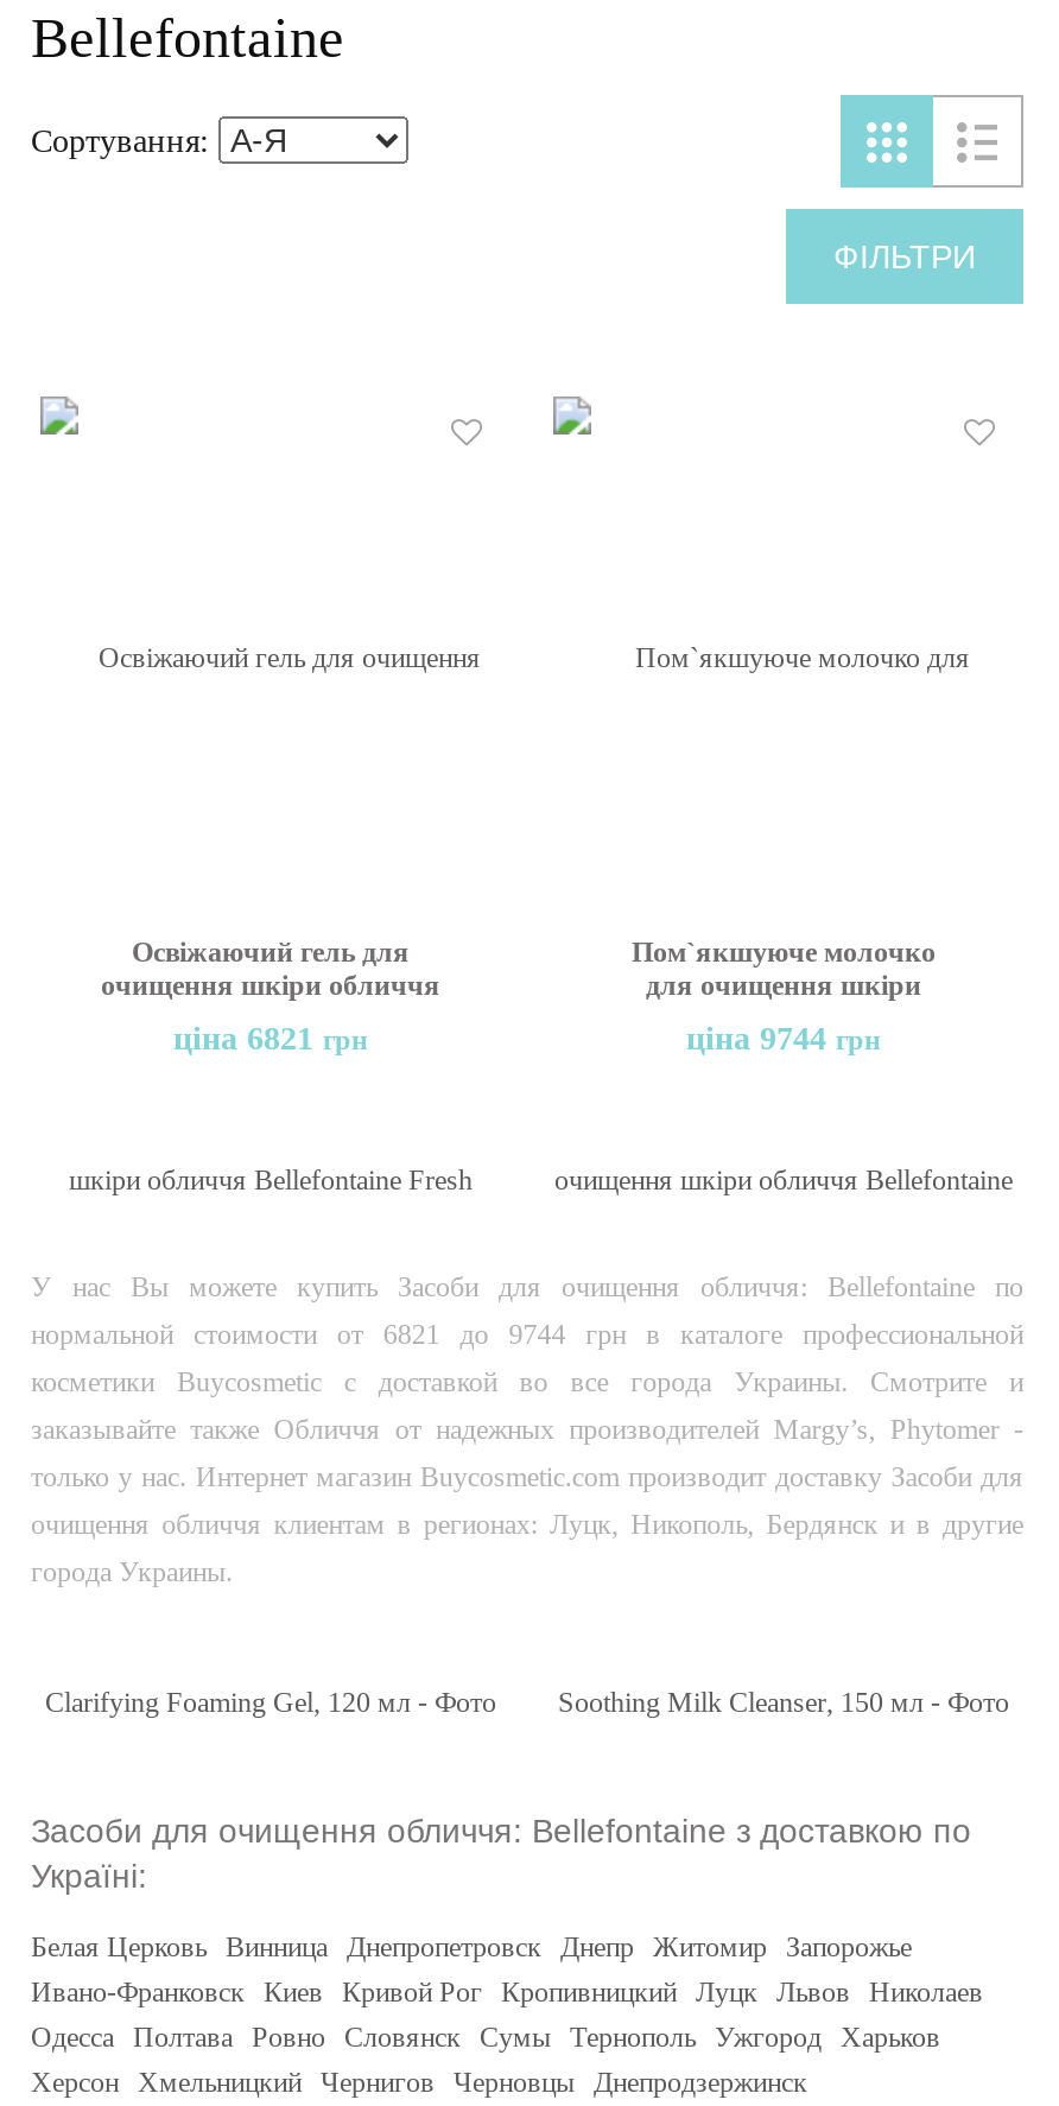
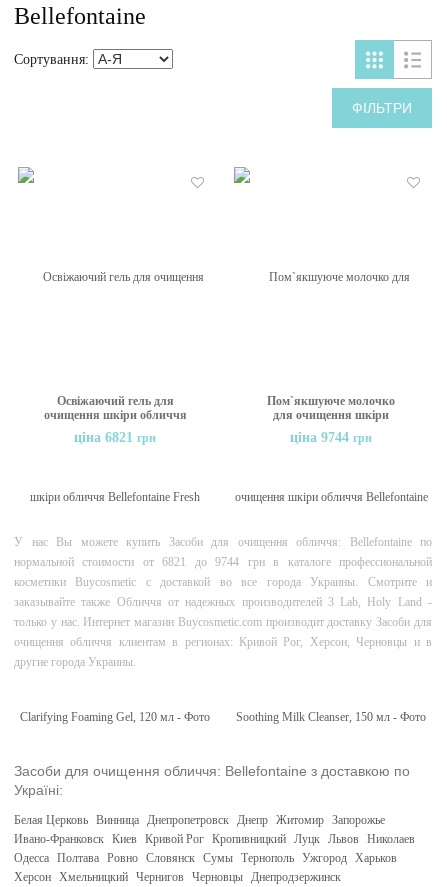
- заказывайте также Обличчя от надежных производителей Margy’s, Phytomer -
+ заказывайте также Обличчя от надежных производителей 3 Lab, Holy Land -

- очищення обличчя клиентам в регионах: Луцк, Никополь, Бердянск и в другие
- города Украины.
+ очищення обличчя клиентам в регионах: Кривой Рог, Херсон, Черновцы и в
+ другие города Украины.
